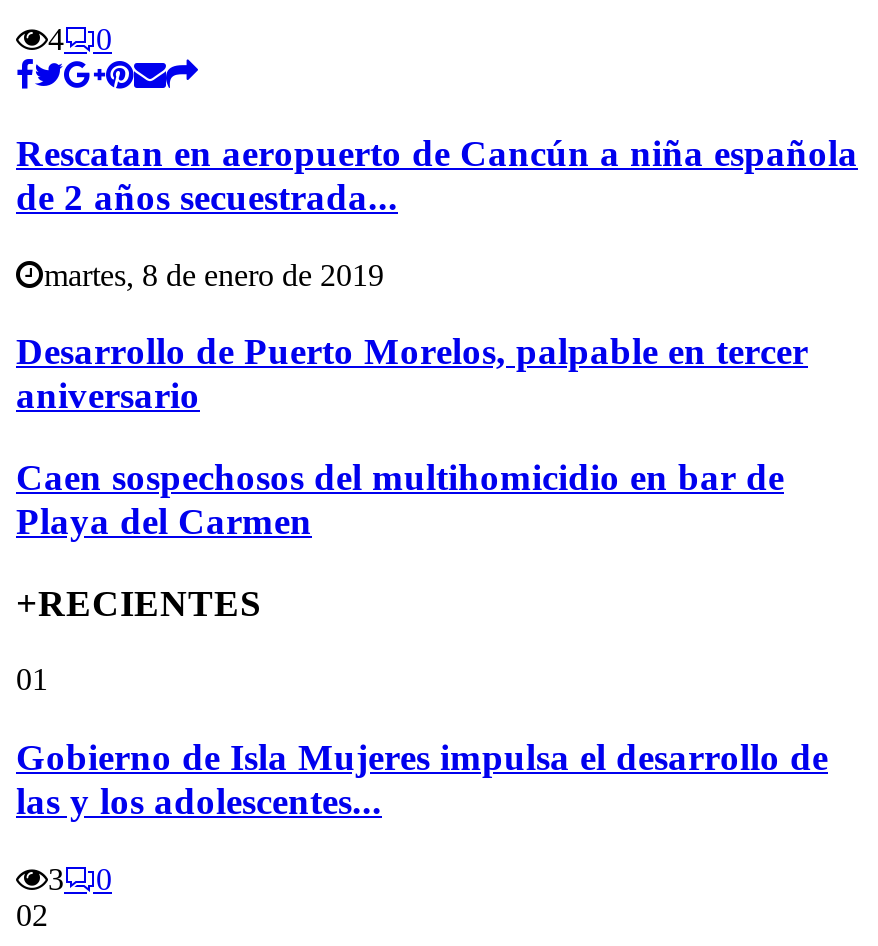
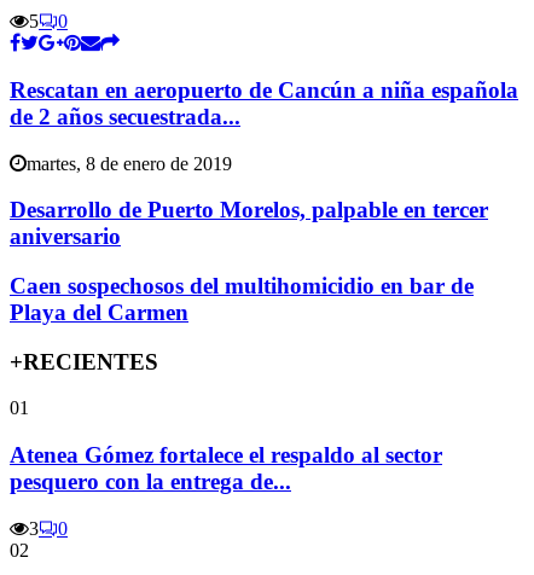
- 4
+ 5

- Gobierno de Isla Mujeres impulsa el desarrollo de
- las y los adolescentes...
+ Atenea Gómez fortalece el respaldo al sector
+ pesquero con la entrega de...
